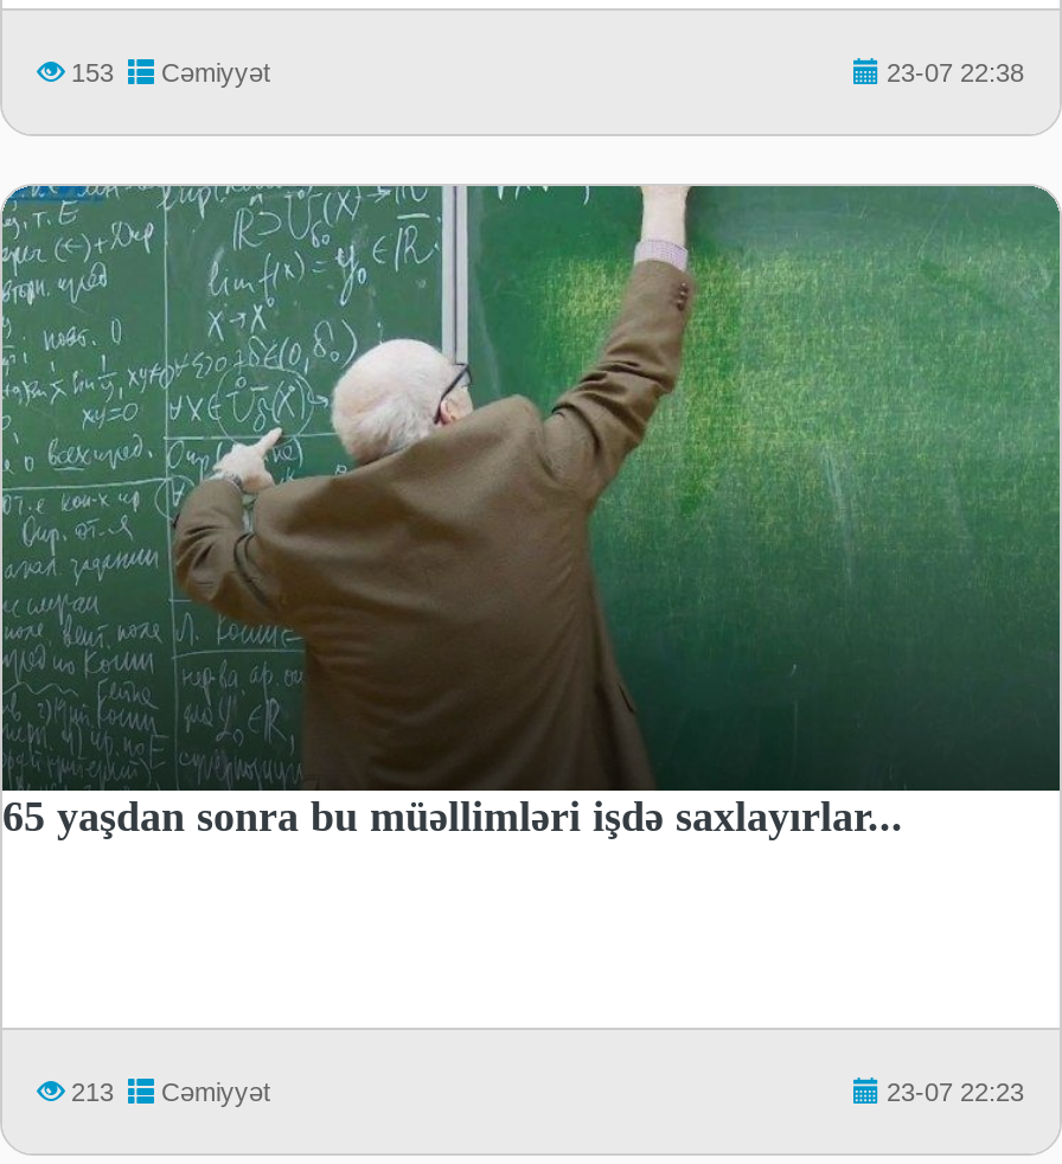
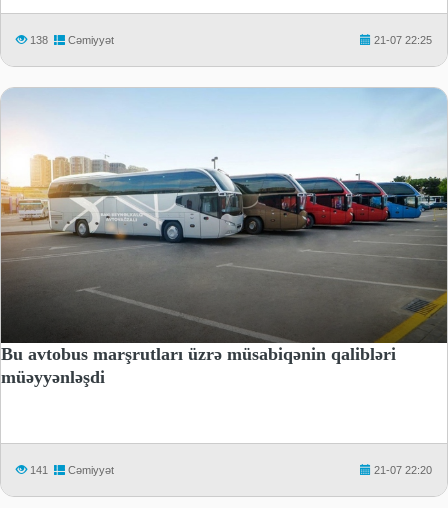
- 153 Cəmiyyət
+ 138 Cəmiyyət

- 23-07 22:38
+ 21-07 22:25

- [image]
- 65 yaşdan sonra bu müəllimləri işdə saxlayırlar...
+ [image]
+ Bu avtobus marşrutları üzrə müsabiqənin qalibləri
+ müəyyənləşdi

- 213 Cəmiyyət
+ 141 Cəmiyyət

- 23-07 22:23
+ 21-07 22:20
